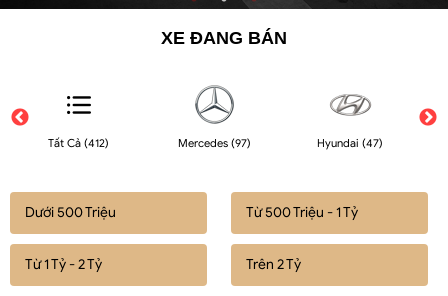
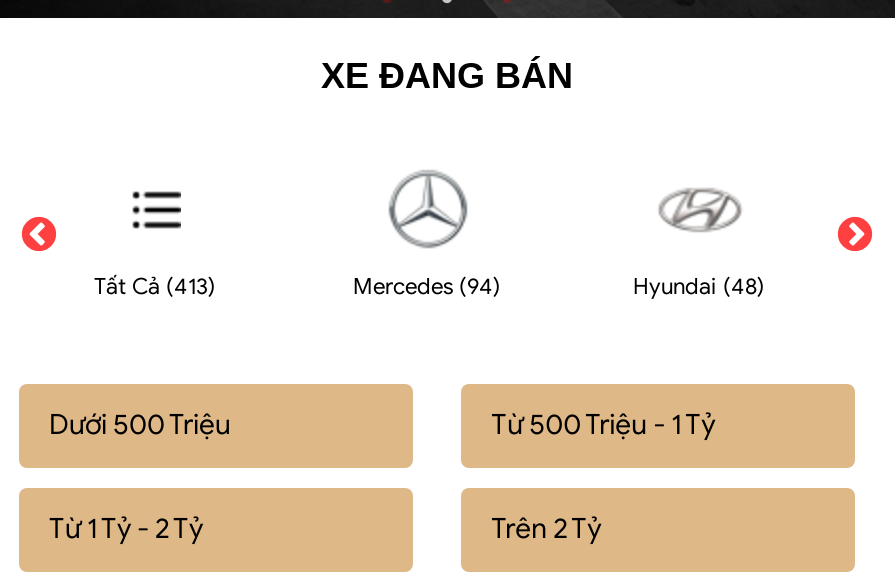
- Tất Cả (412)
+ Tất Cả (413)

- Mercedes (97)
+ Mercedes (94)

- Hyundai (47)
+ Hyundai (48)
